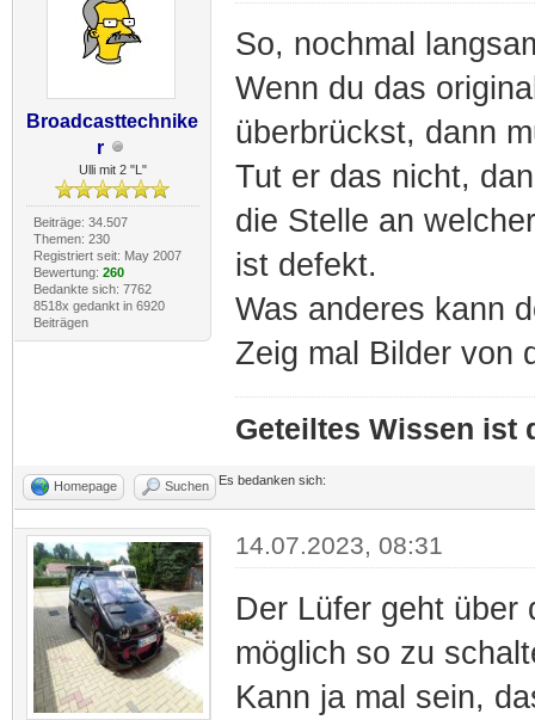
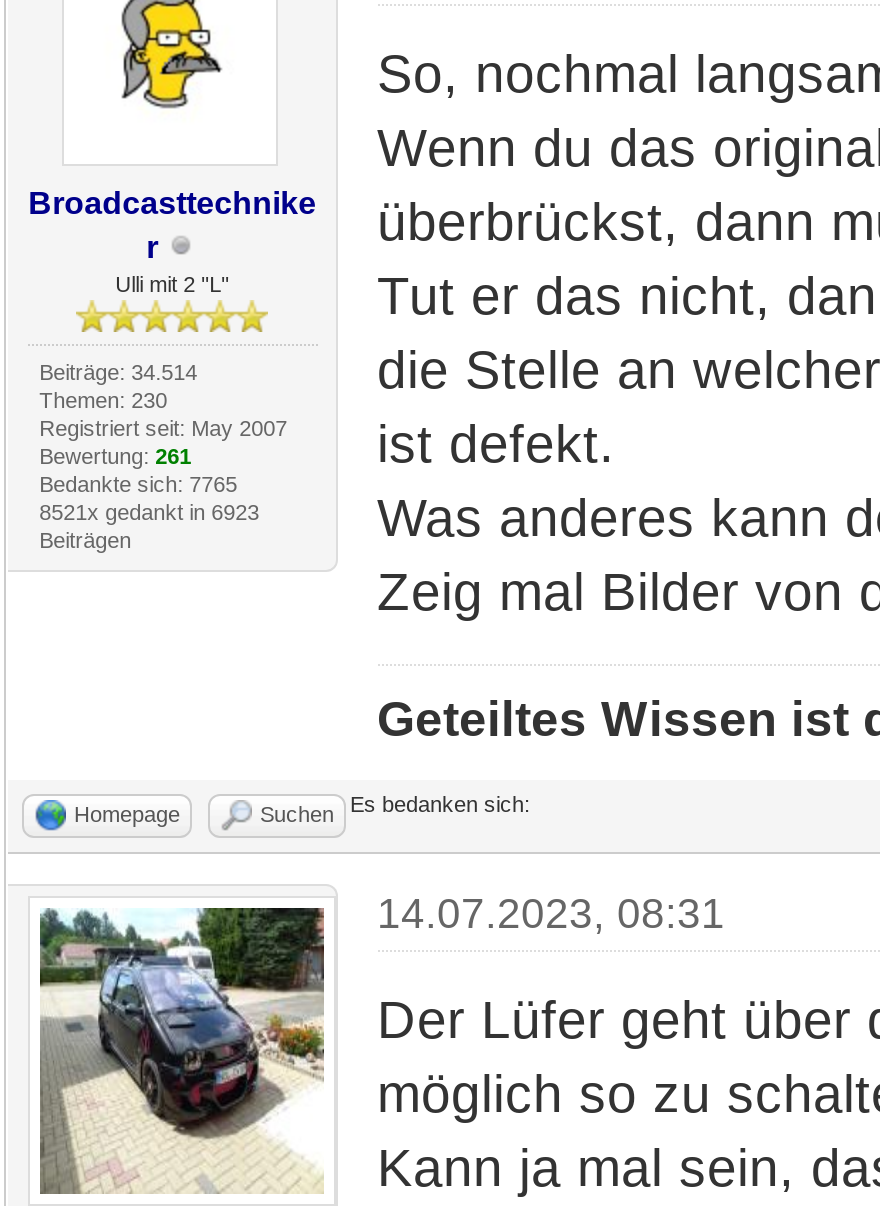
- Beiträge: 34.507
+ Beiträge: 34.514

- Bewertung: 260
+ Bewertung: 261

- Bedankte sich: 7762
+ Bedankte sich: 7765

- 8518x gedankt in 6920
+ 8521x gedankt in 6923
